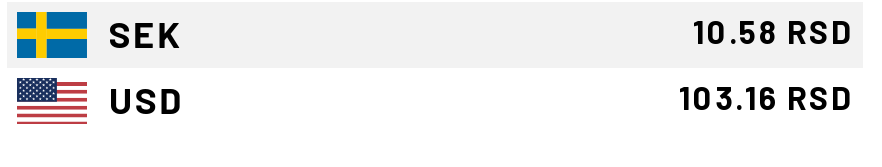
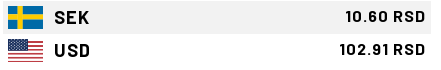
- 10.58 RSD
+ 10.60 RSD

- 103.16 RSD
+ 102.91 RSD
